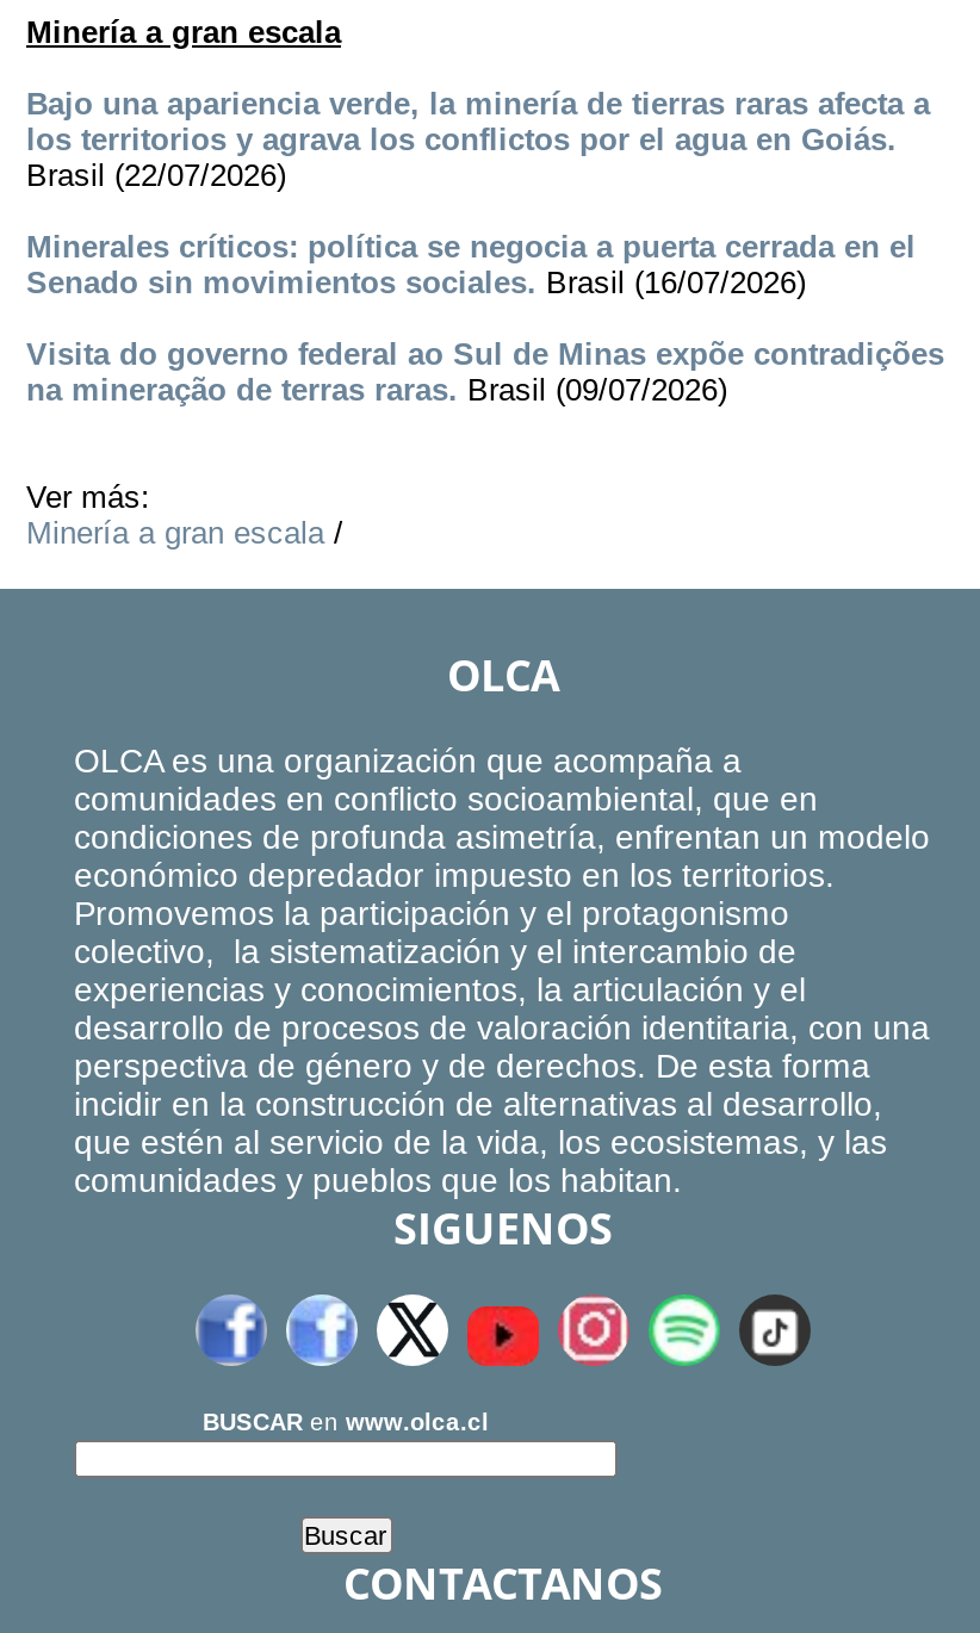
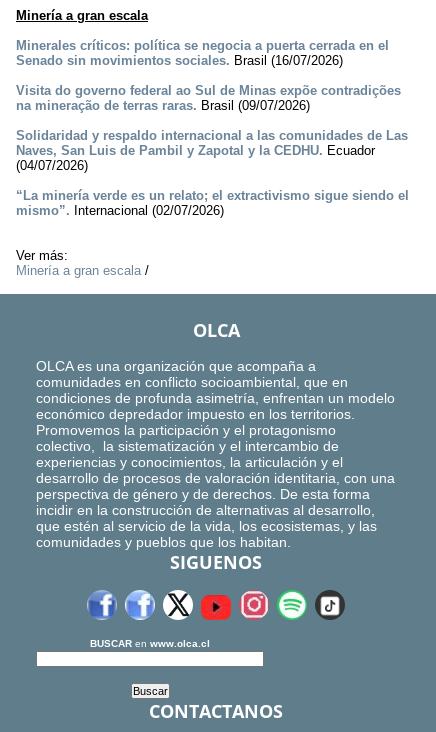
- Bajo una apariencia verde, la minería de tierras raras afecta a
- los territorios y agrava los conflictos por el agua en Goiás.
- Brasil (22/07/2026)

moved up: Minerales críticos: política se negocia a puerta cerrada en el | Senado sin movimientos sociales. Brasil (16/07/2026) | Visita do governo federal ao Sul de Minas expõe contradições | na mineração de terras raras. Brasil (09/07/2026)

+ Solidaridad y respaldo internacional a las comunidades de Las
+ Naves, San Luis de Pambil y Zapotal y la CEDHU. Ecuador
+ (04/07/2026)
+ “La minería verde es un relato; el extractivismo sigue siendo el
+ mismo”. Internacional (02/07/2026)
